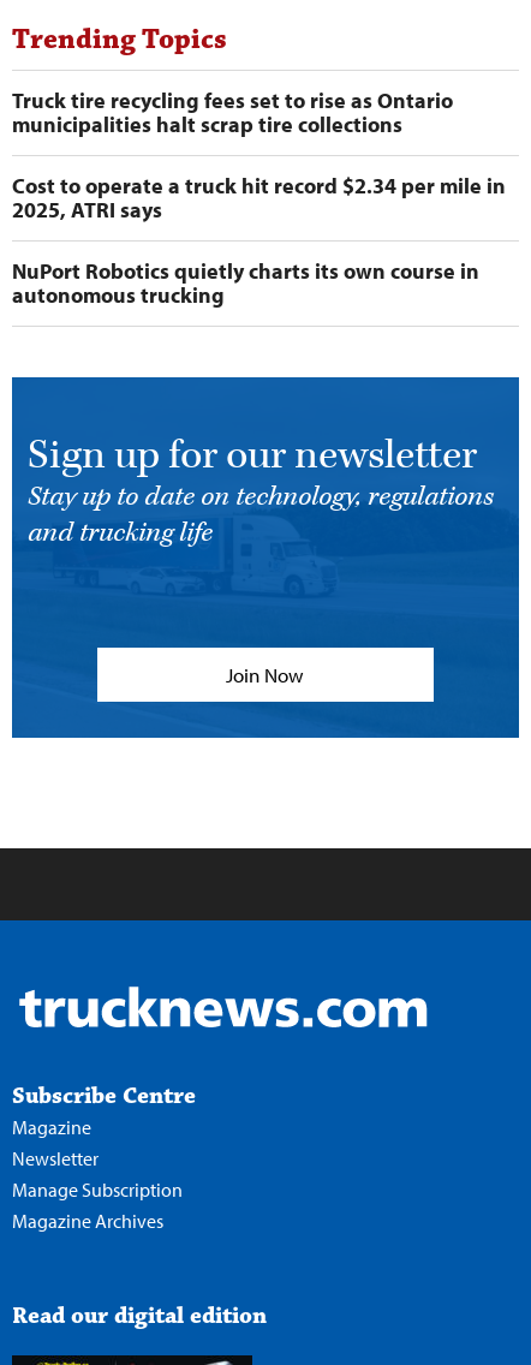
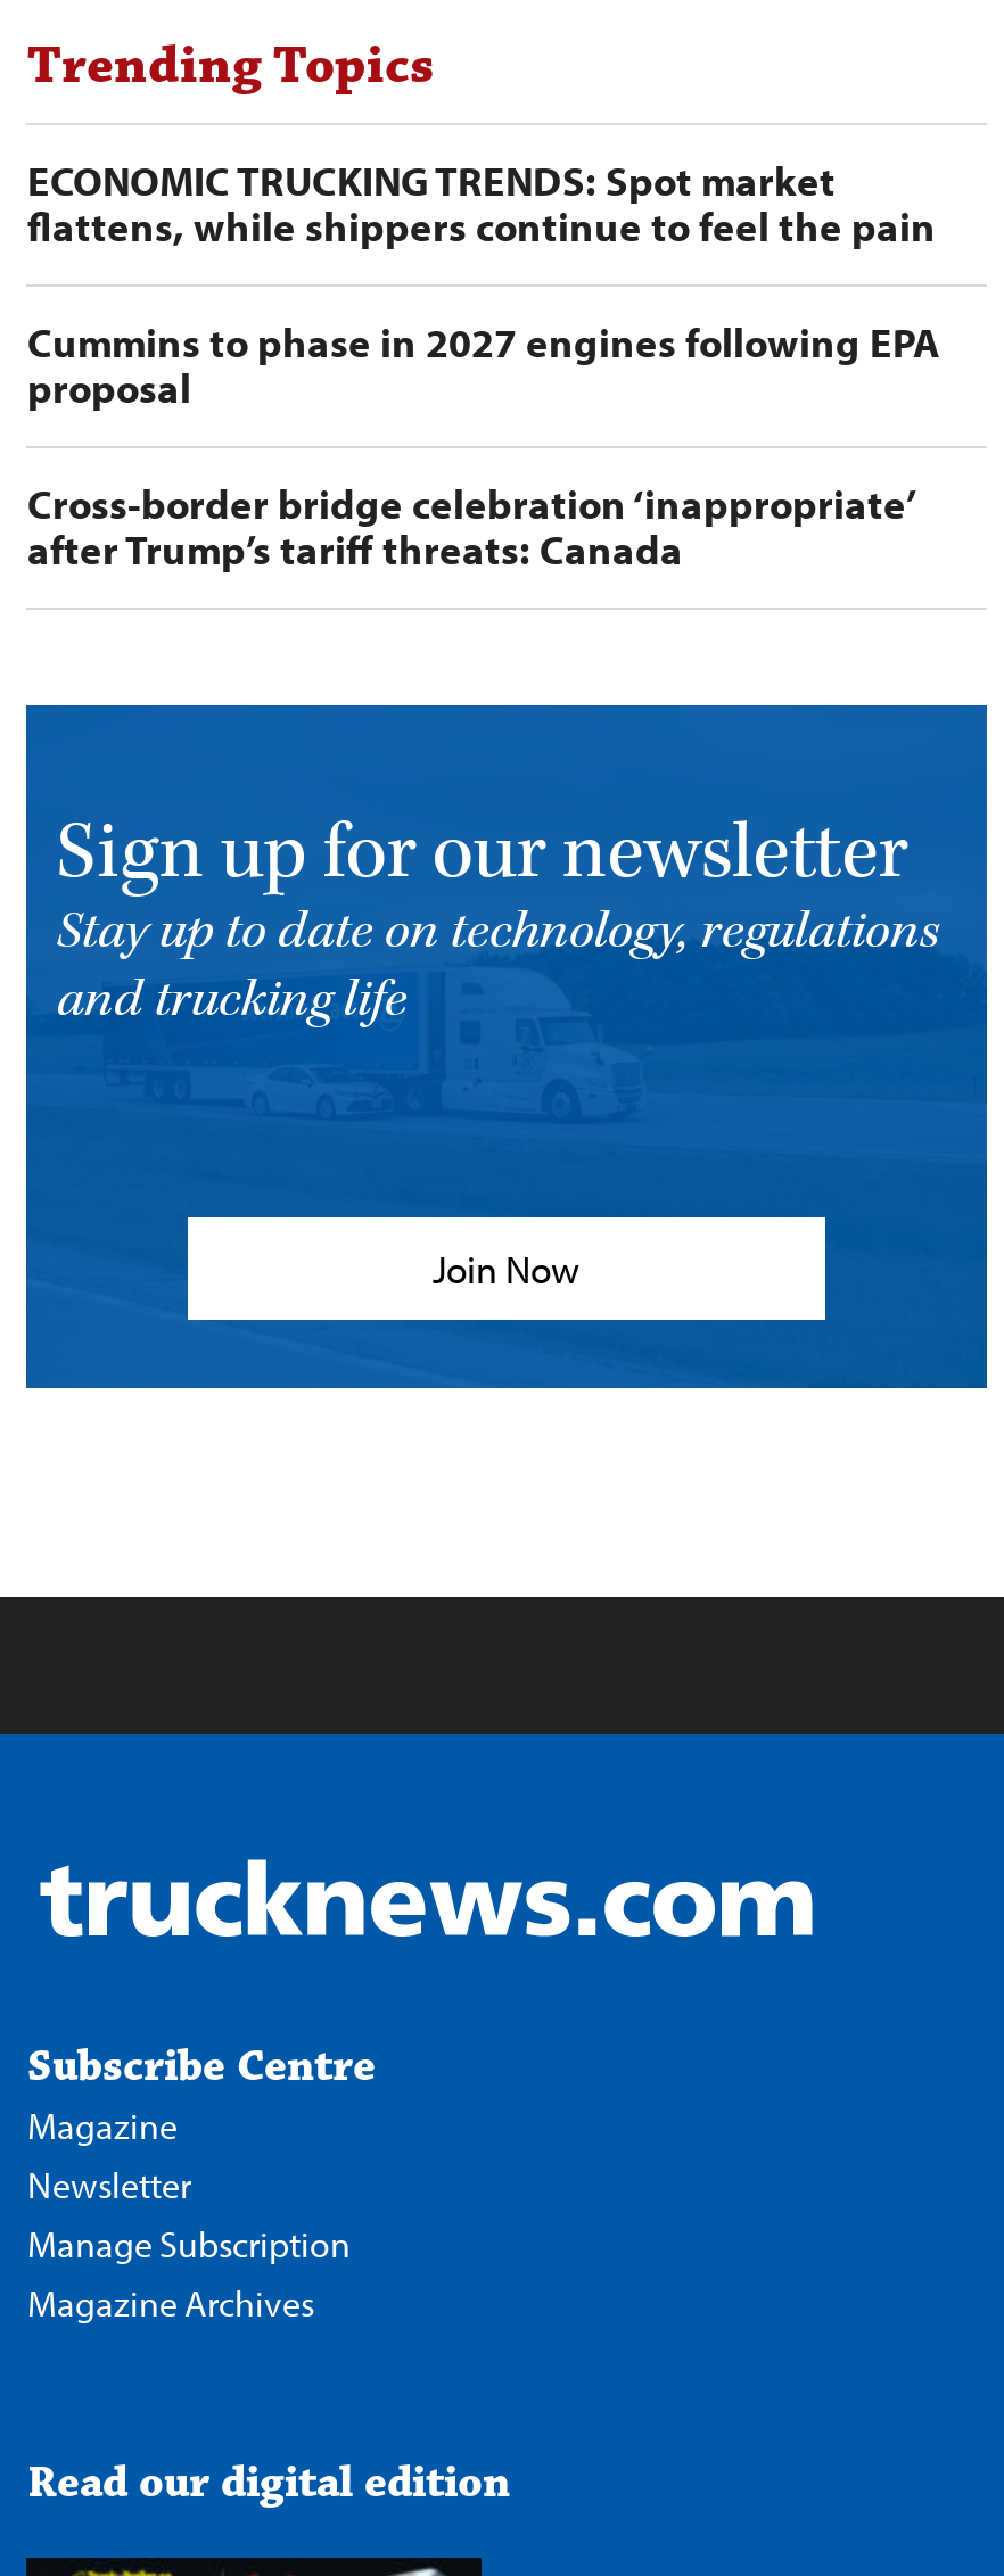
- Truck tire recycling fees set to rise as Ontario
- municipalities halt scrap tire collections
+ ECONOMIC TRUCKING TRENDS: Spot market
+ flattens, while shippers continue to feel the pain

- Cost to operate a truck hit record $2.34 per mile in
- 2025, ATRI says
+ Cummins to phase in 2027 engines following EPA
+ proposal

- NuPort Robotics quietly charts its own course in
- autonomous trucking
+ Cross-border bridge celebration ‘inappropriate’
+ after Trump’s tariff threats: Canada
